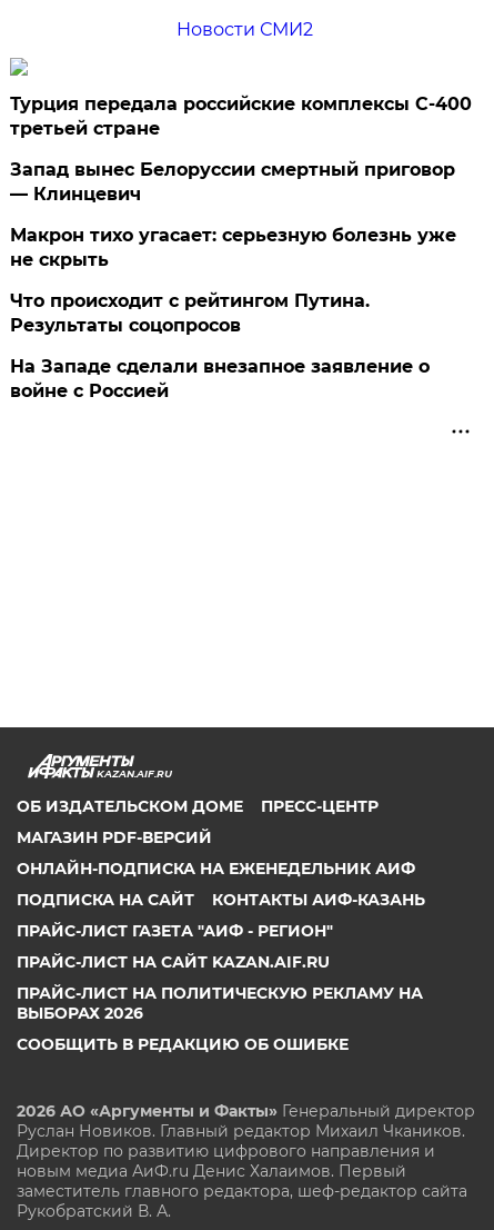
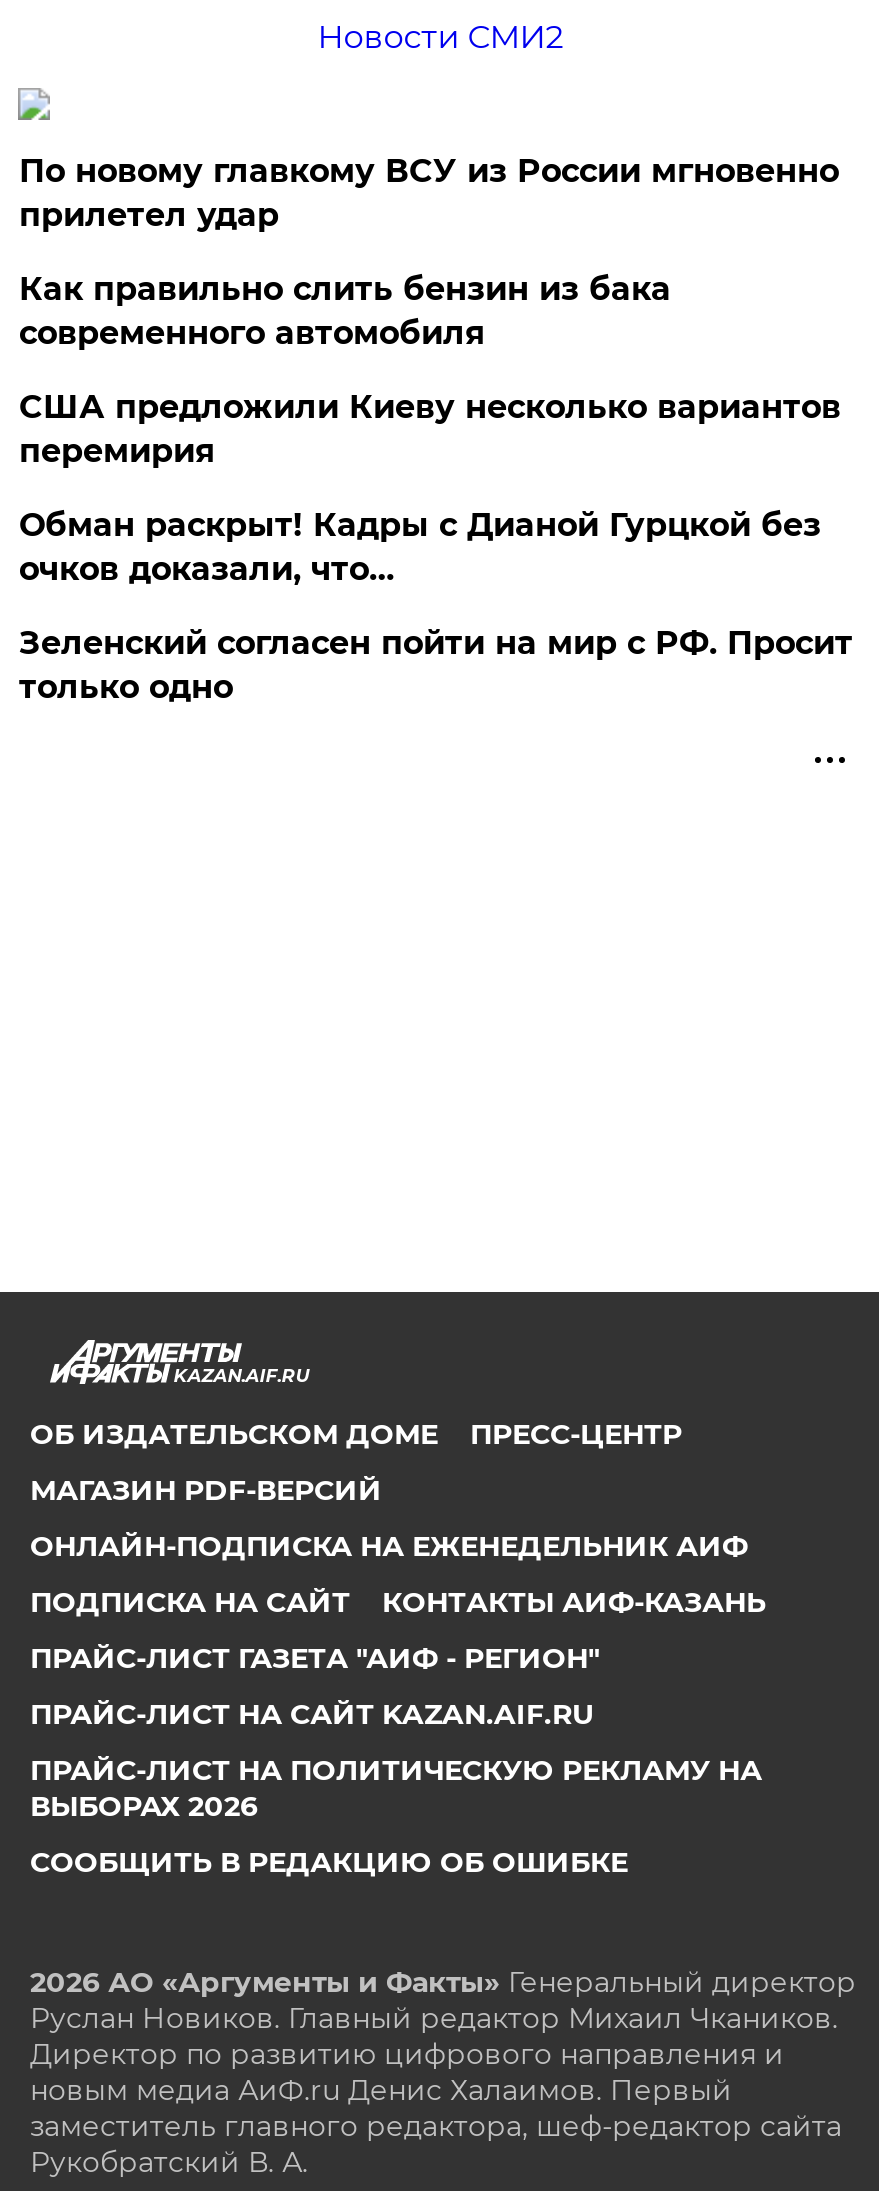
- Турция передала российские комплексы С-400
- третьей стране
+ По новому главкому ВСУ из России мгновенно
+ прилетел удар

- Запад вынес Белоруссии смертный приговор
- — Клинцевич
+ Как правильно слить бензин из бака
+ современного автомобиля

- Макрон тихо угасает: серьезную болезнь уже
- не скрыть
+ США предложили Киеву несколько вариантов
+ перемирия

- Что происходит с рейтингом Путина.
- Результаты соцопросов
+ Обман раскрыт! Кадры с Дианой Гурцкой без
+ очков доказали, что…

- На Западе сделали внезапное заявление о
- войне с Россией
+ Зеленский согласен пойти на мир с РФ. Просит
+ только одно
